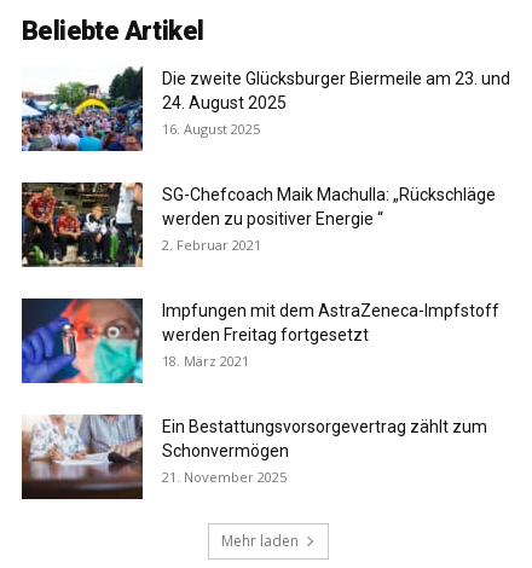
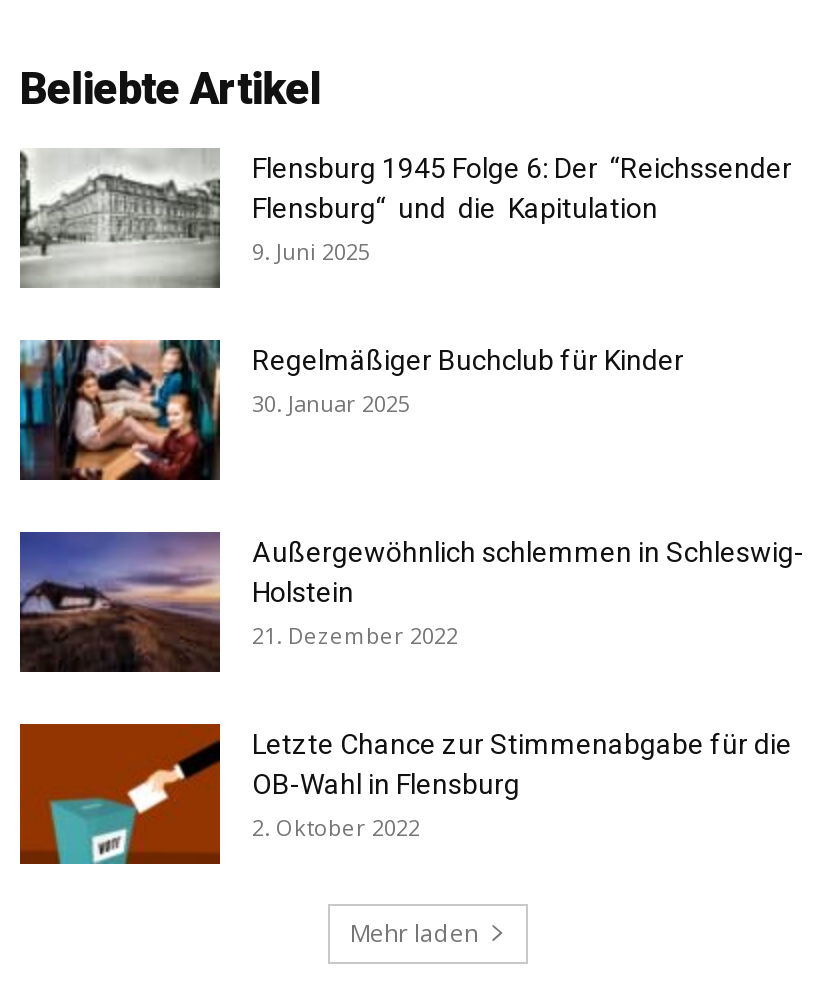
- [image]
- Die zweite Glücksburger Biermeile am 23. und
- 24. August 2025
- 16. August 2025
+ [image]
+ Flensburg 1945 Folge 6: Der “Reichssender
+ Flensburg“ und die Kapitulation
+ 9. Juni 2025

- [image]
- SG-Chefcoach Maik Machulla: „Rückschläge
- werden zu positiver Energie “
- 2. Februar 2021
+ [image]
+ Regelmäßiger Buchclub für Kinder
+ 30. Januar 2025

- [image]
- Impfungen mit dem AstraZeneca-Impfstoff
- werden Freitag fortgesetzt
- 18. März 2021
+ [image]
+ Außergewöhnlich schlemmen in Schleswig-
+ Holstein
+ 21. Dezember 2022

- [image]
- Ein Bestattungsvorsorgevertrag zählt zum
- Schonvermögen
- 21. November 2025
+ [image]
+ Letzte Chance zur Stimmenabgabe für die
+ OB-Wahl in Flensburg
+ 2. Oktober 2022
